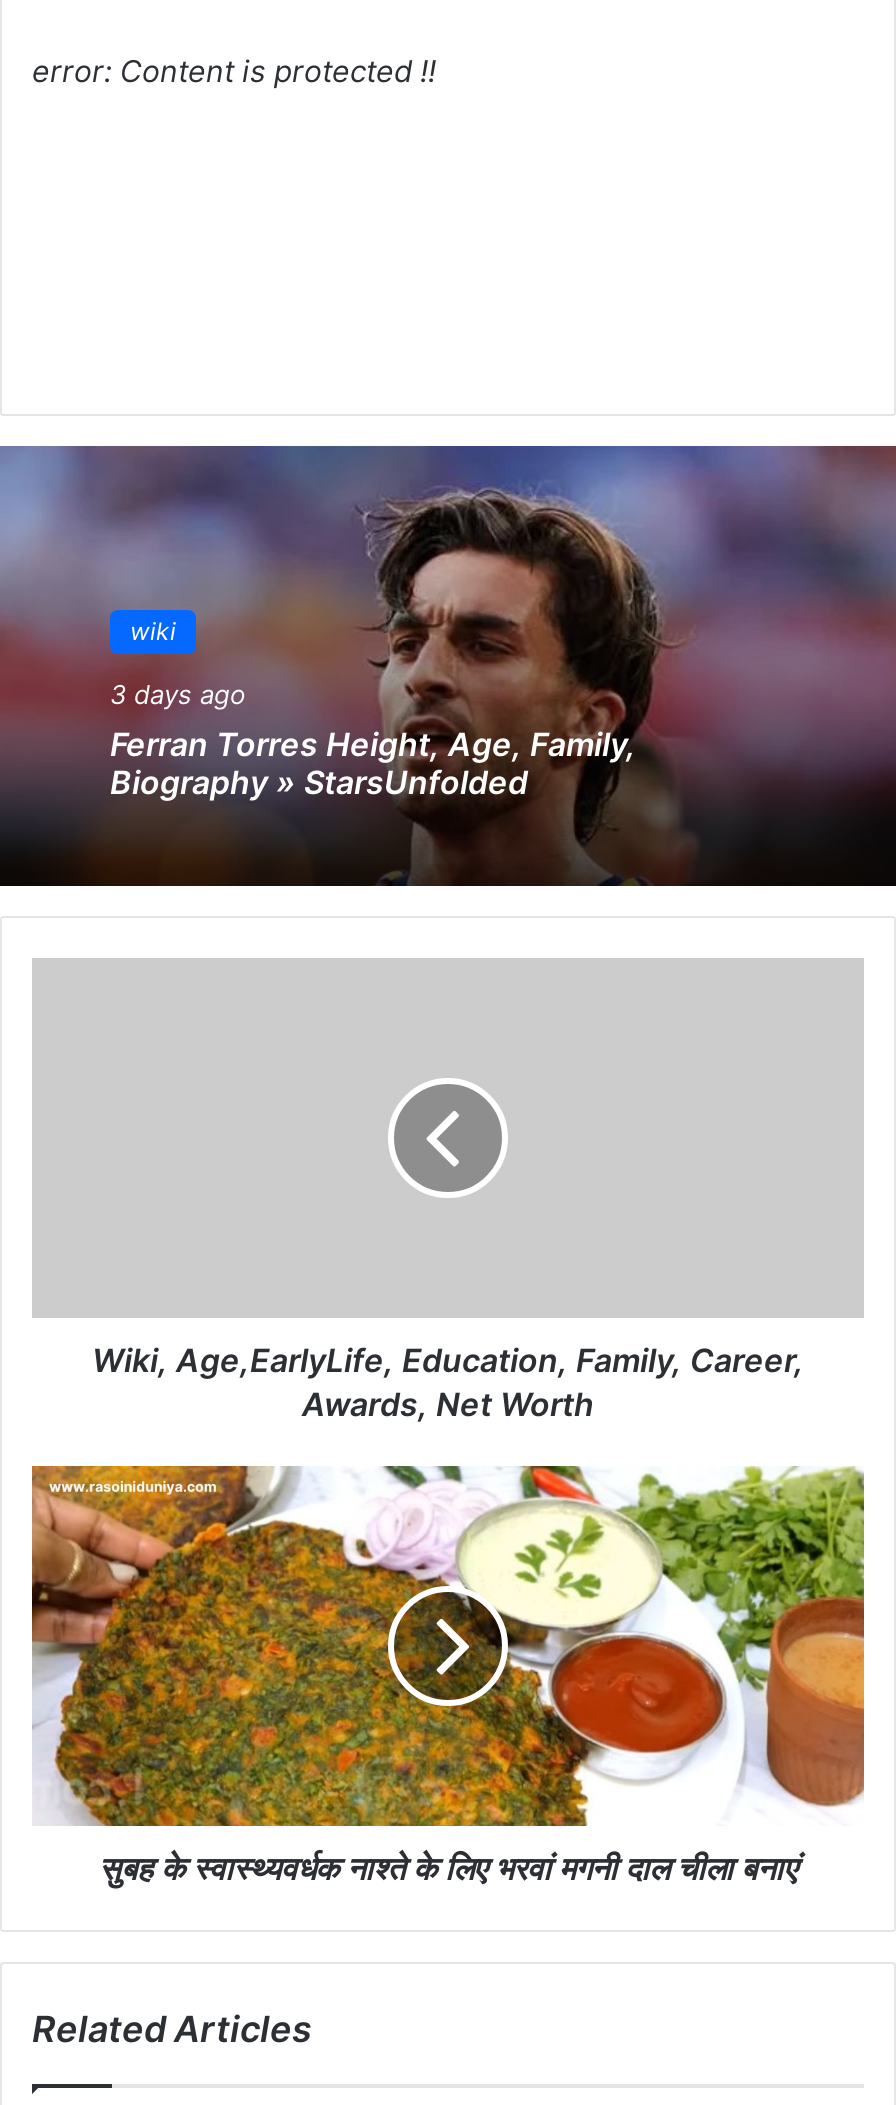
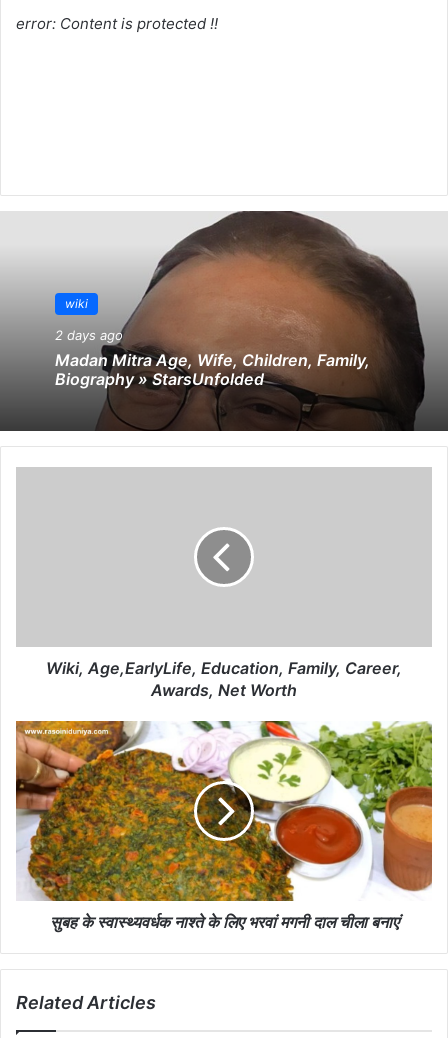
- [image]
- 3 days ago
- Ferran Torres Height, Age, Family,
+ [image]
+ 2 days ago
+ Madan Mitra Age, Wife, Children, Family,
